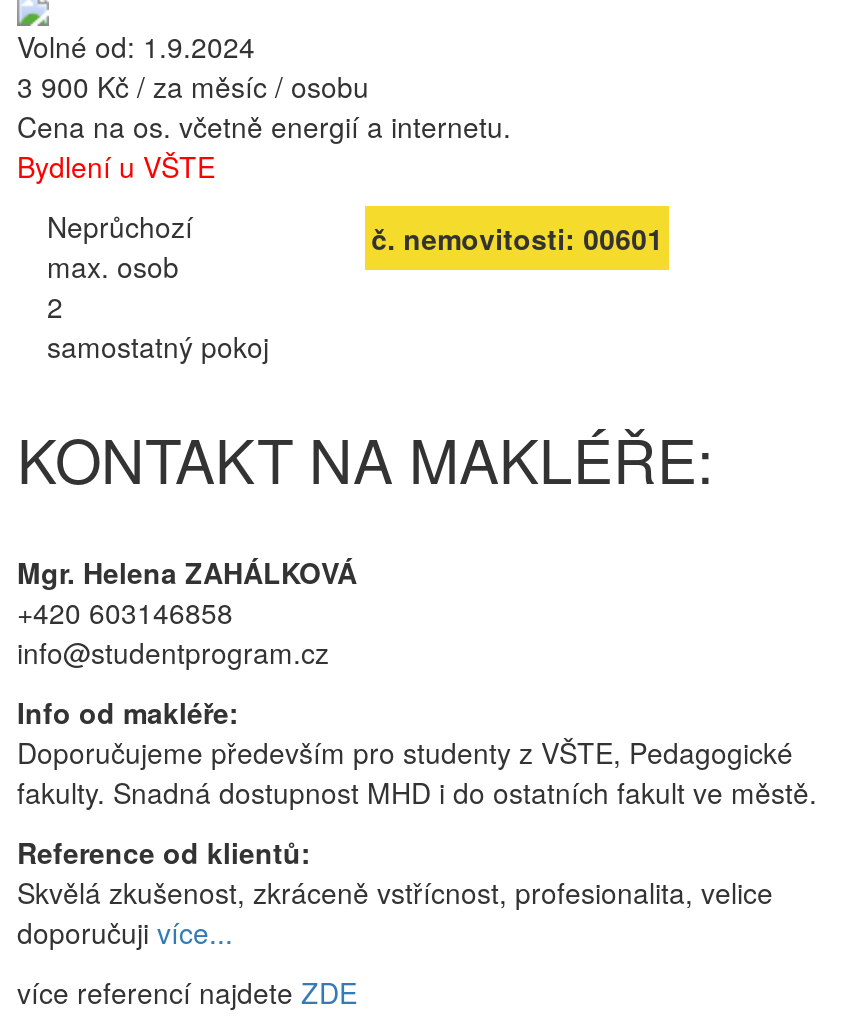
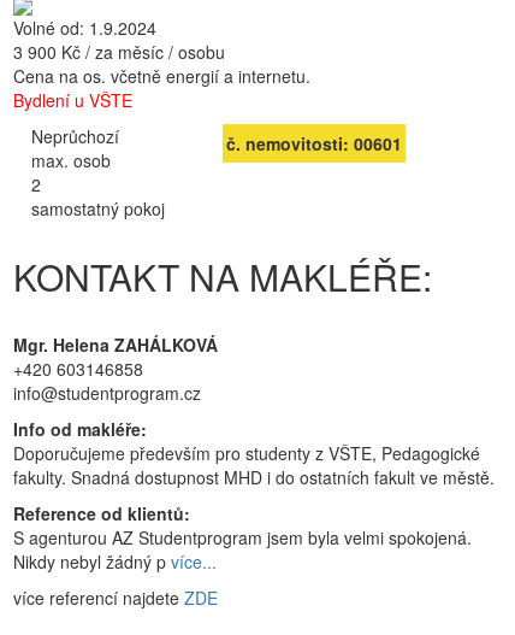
- Skvělá zkušenost, zkráceně vstřícnost, profesionalita, velice
- doporučuji více...
+ S agenturou AZ Studentprogram jsem byla velmi spokojená.
+ Nikdy nebyl žádný p více...
